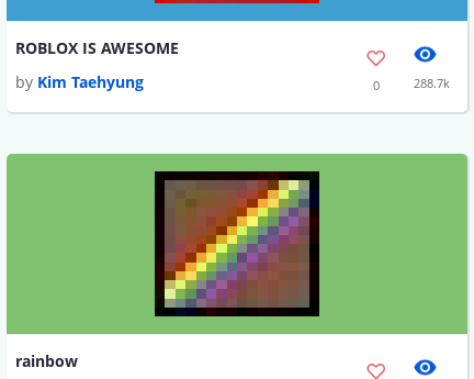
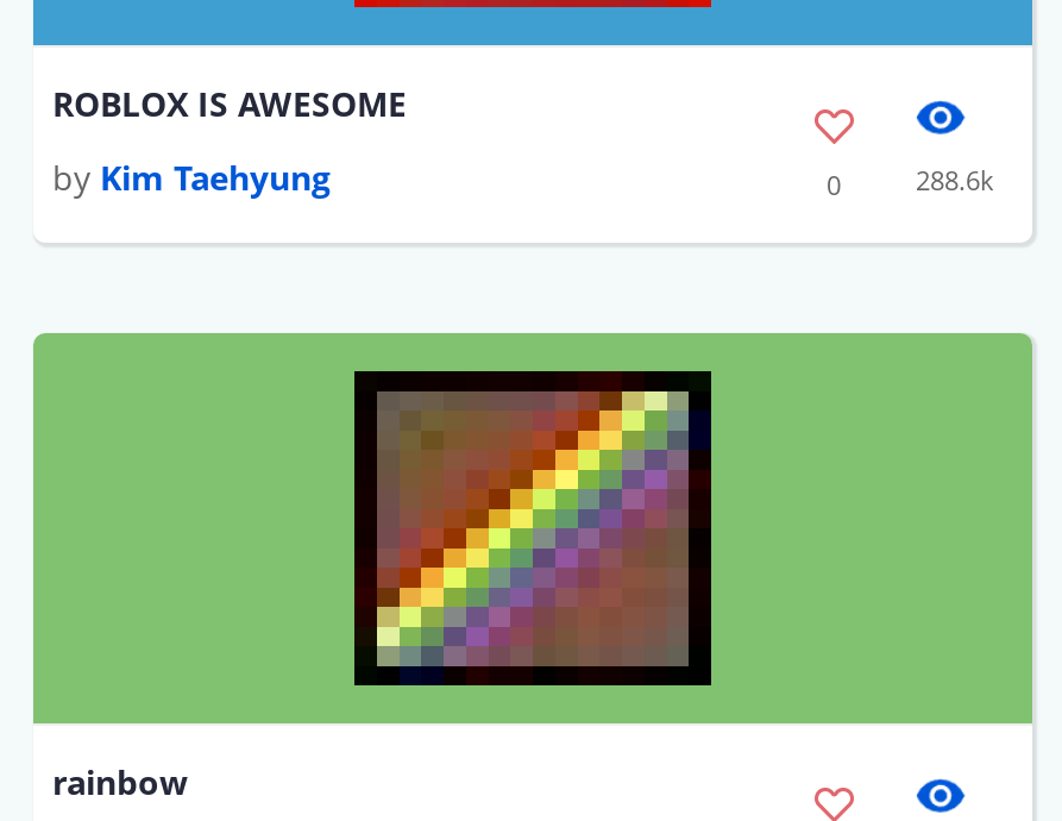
- 288.7k
+ 288.6k
